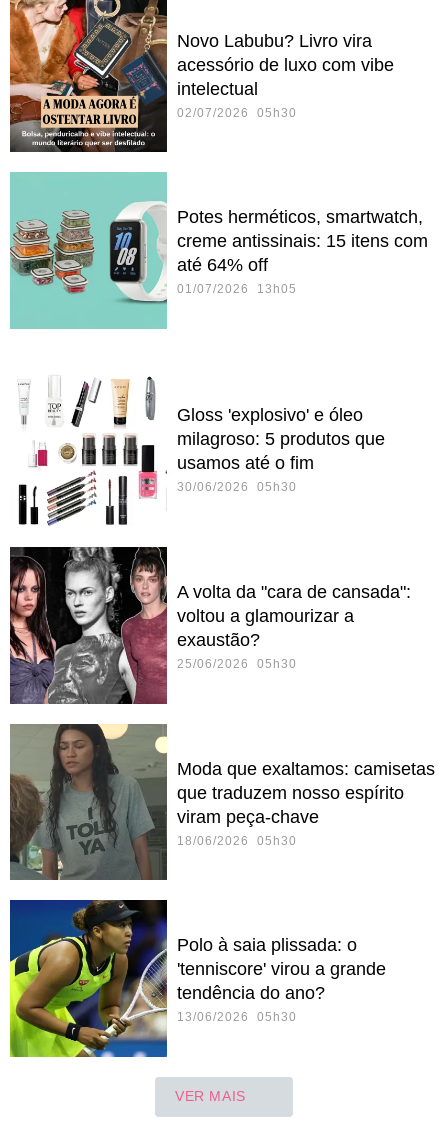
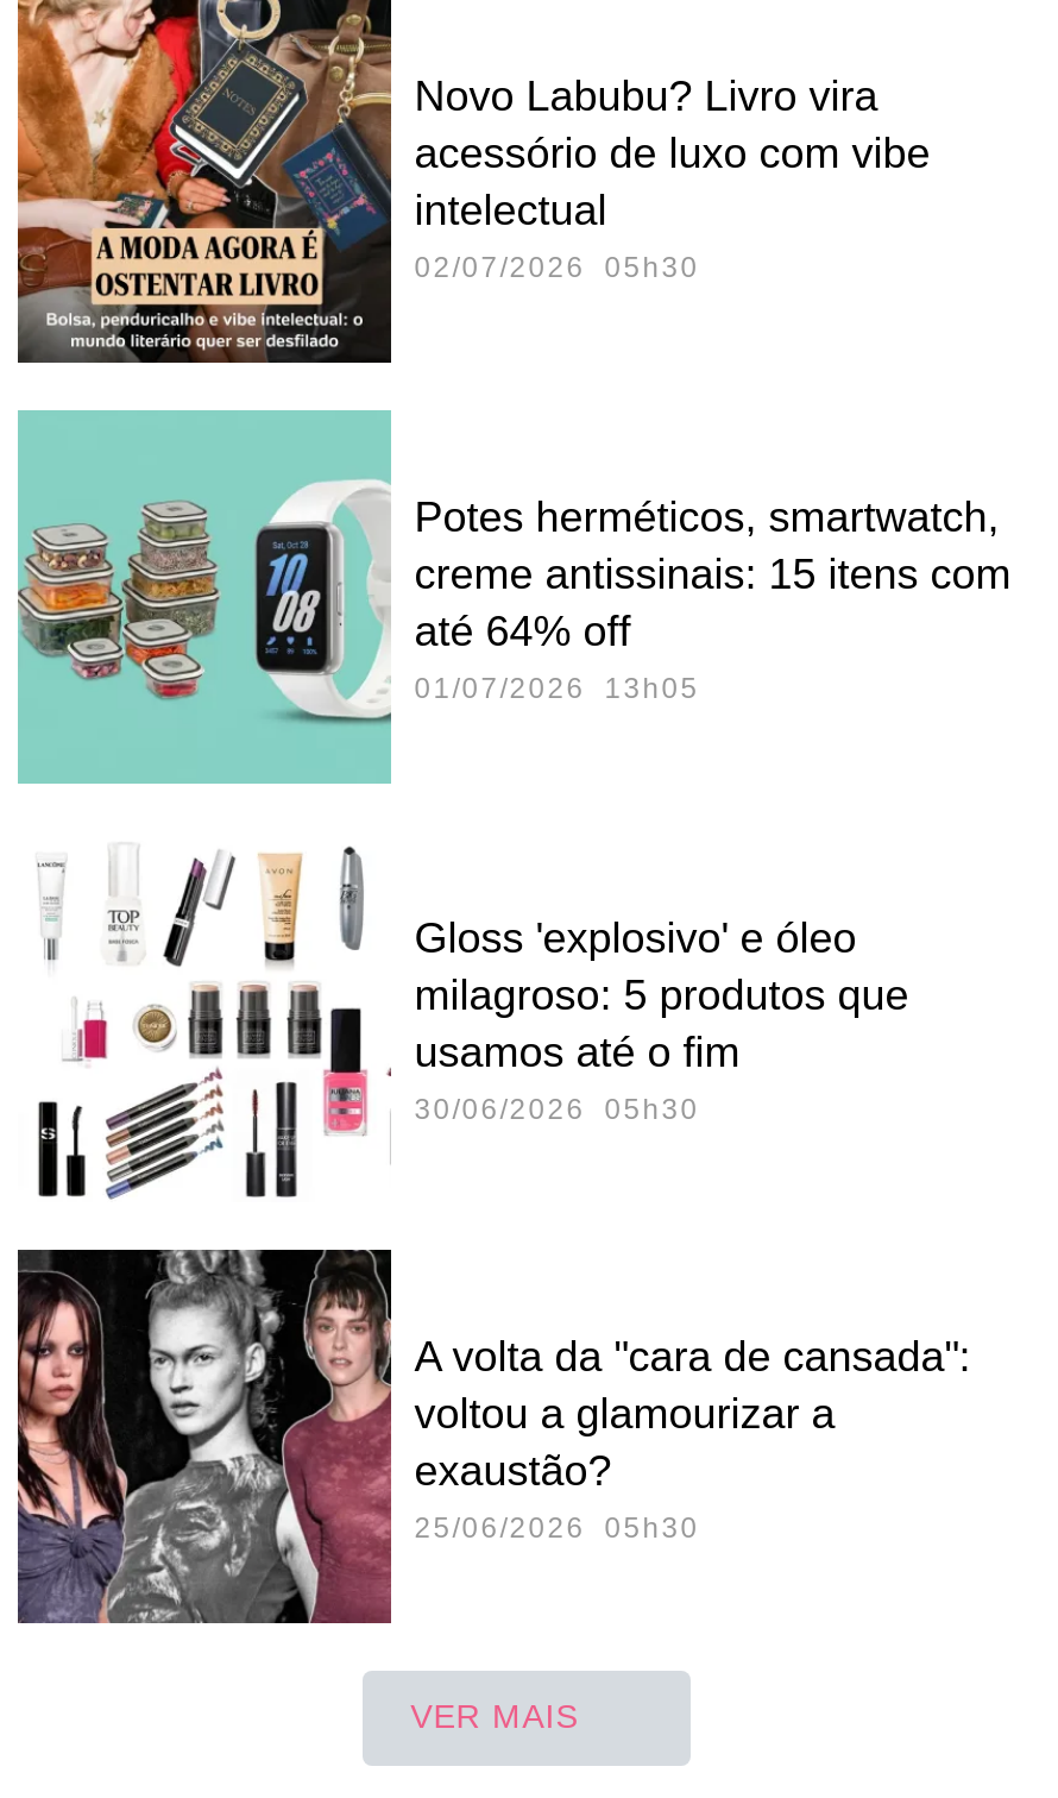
- [image]
- Moda que exaltamos: camisetas
- que traduzem nosso espírito
- viram peça-chave
- 18/06/2026 05h30

- [image]
- Polo à saia plissada: o
- 'tenniscore' virou a grande
- tendência do ano?
- 13/06/2026 05h30
